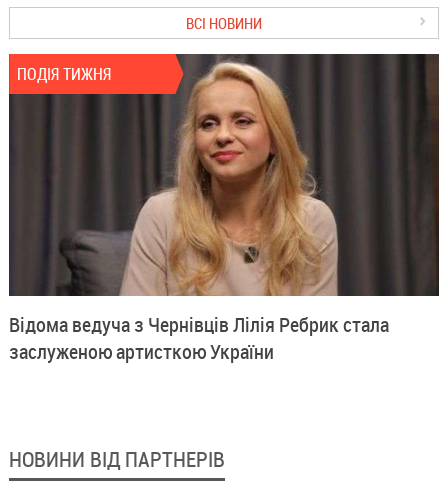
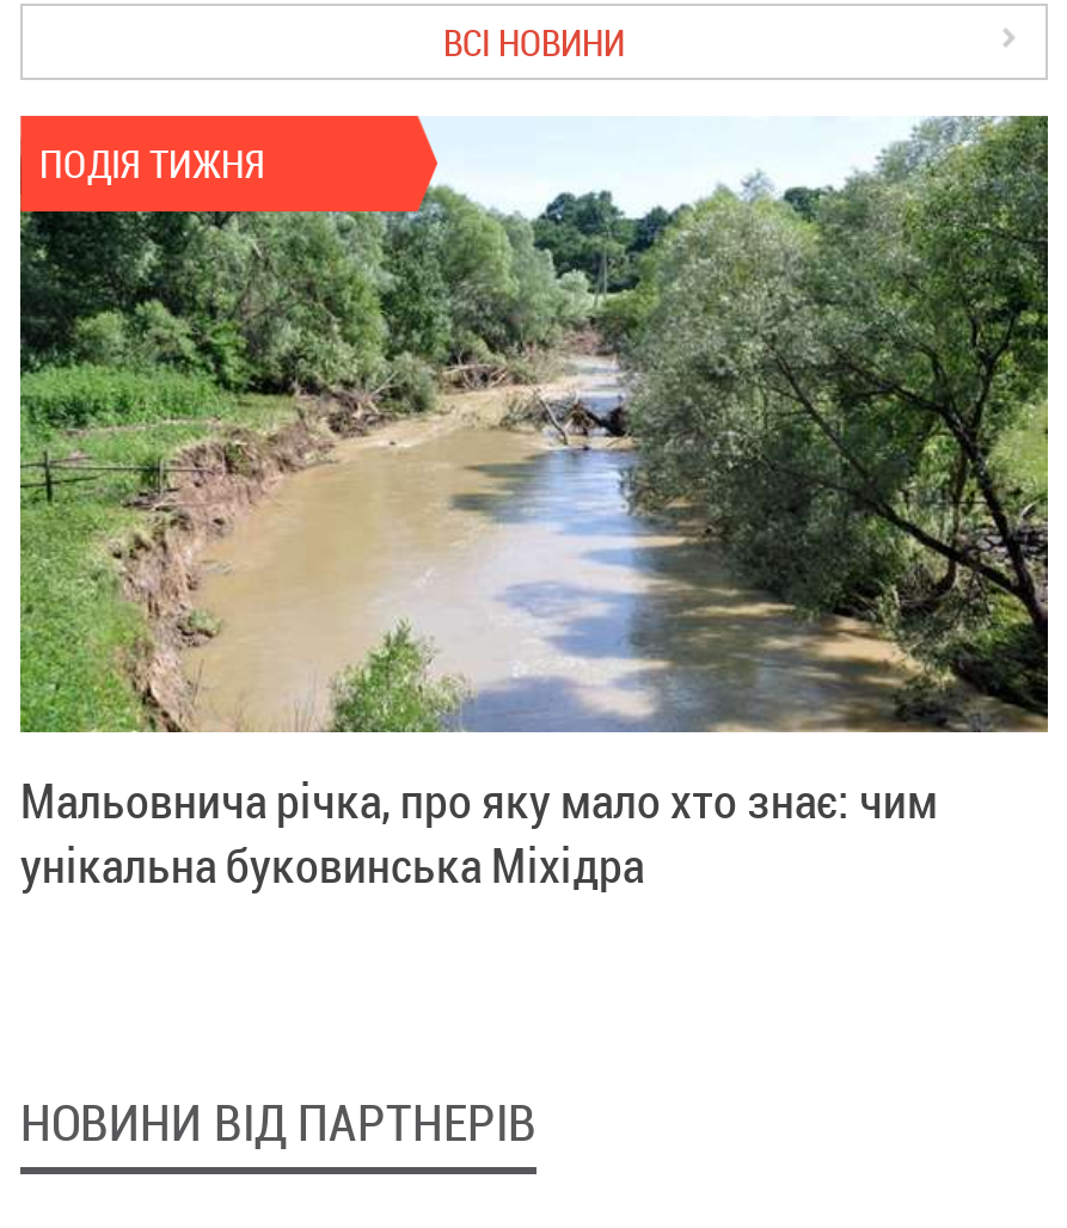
- [image]
- Відома ведуча з Чернівців Лілія Ребрик стала
- заслуженою артисткою України
+ [image]
+ Мальовнича річка, про яку мало хто знає: чим
+ унікальна буковинська Міхідра
